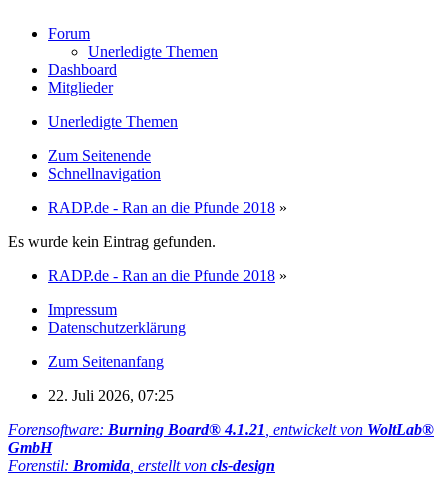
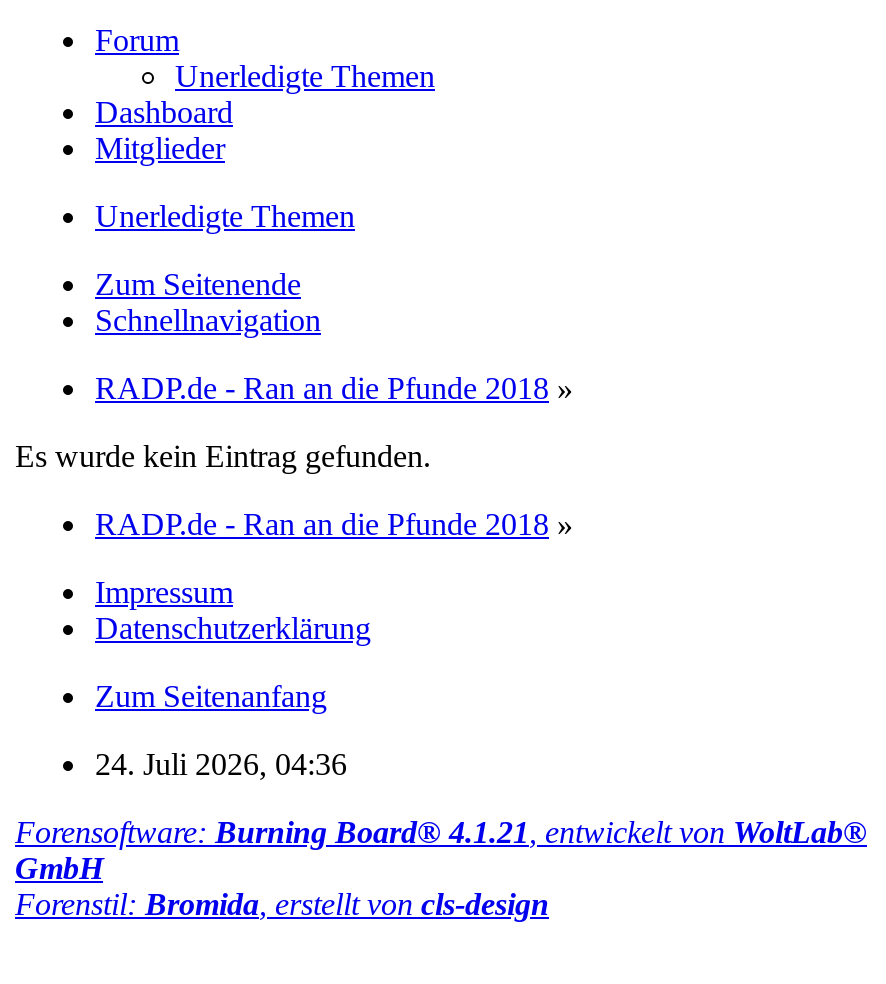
- 22. Juli 2026, 07:25
+ 24. Juli 2026, 04:36
